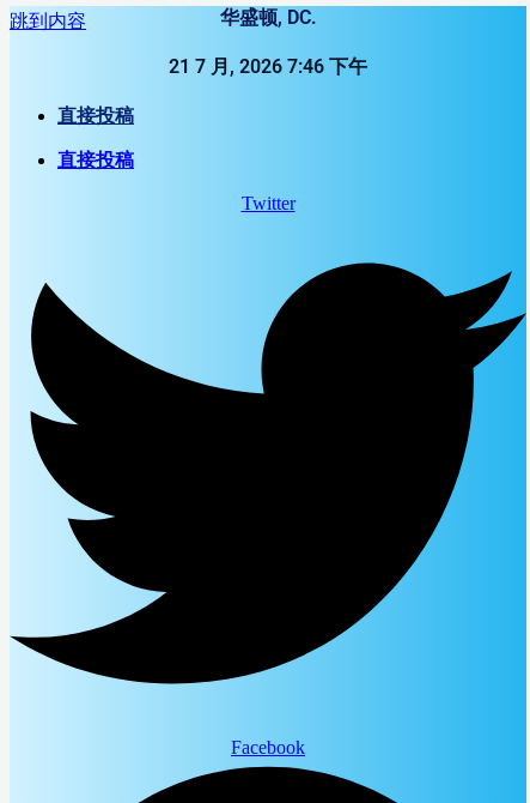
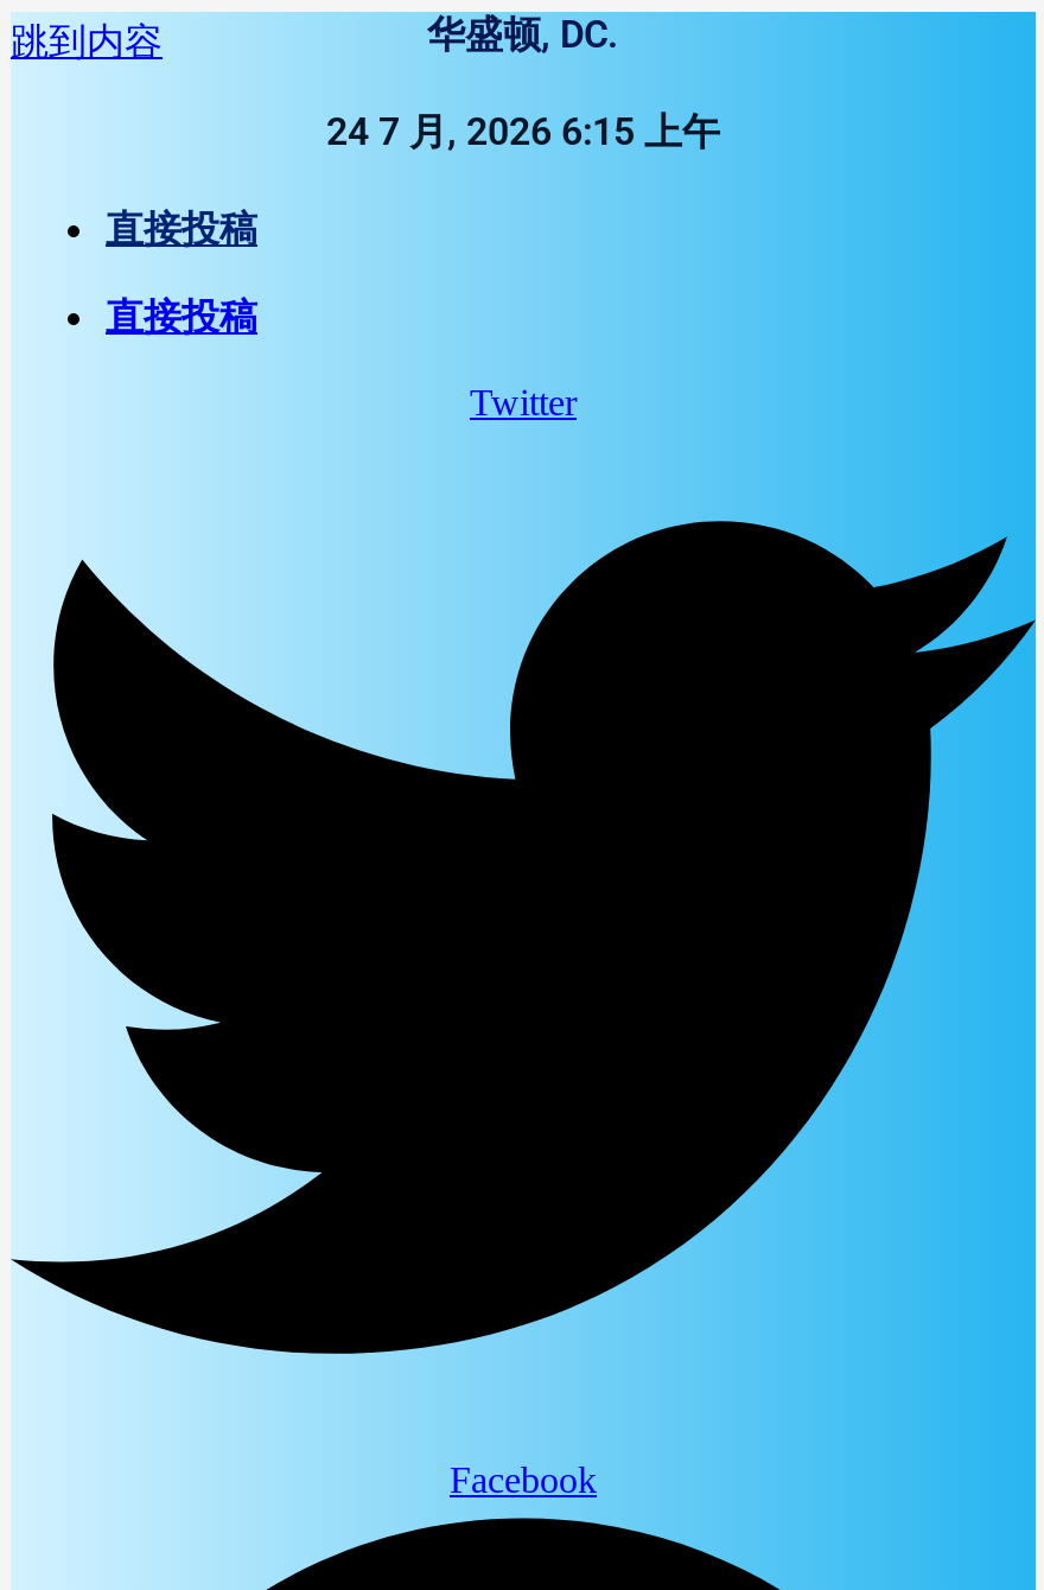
- 21 7 月, 2026 7:46 下午
+ 24 7 月, 2026 6:15 上午
